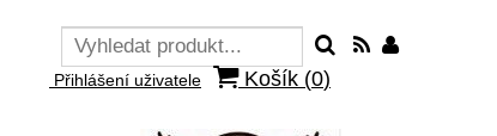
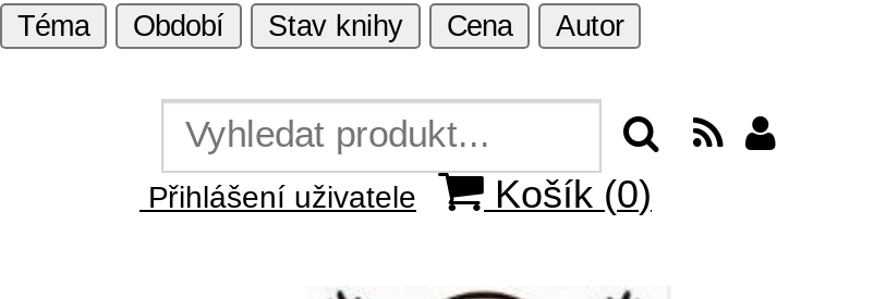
+ Téma
+ Období
+ Stav knihy
+ Cena
+ Autor
